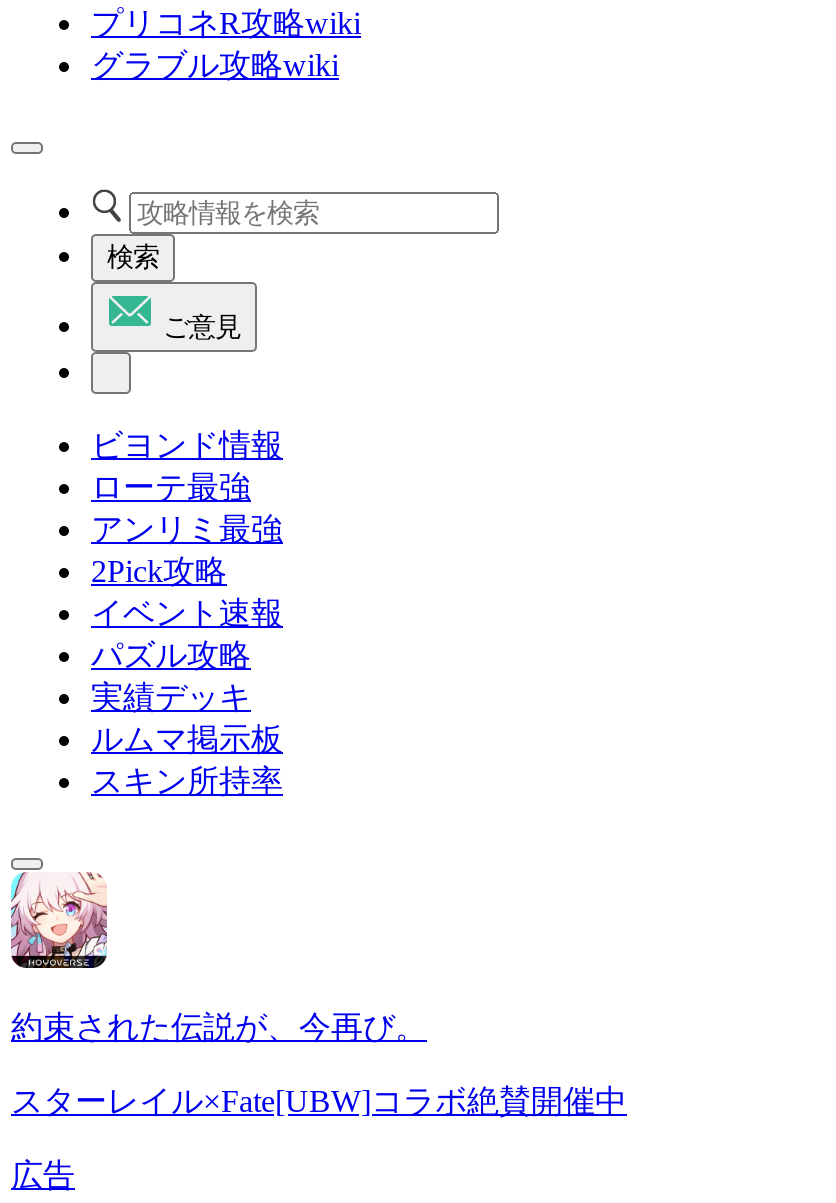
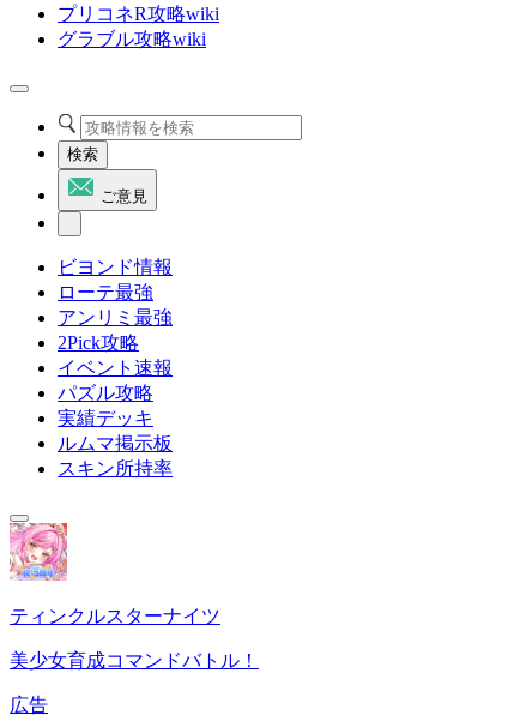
- [image]
- 約束された伝説が、今再び。
+ [image]
+ ティンクルスターナイツ

- スターレイル×Fate[UBW]コラボ絶賛開催中
+ 美少女育成コマンドバトル！
